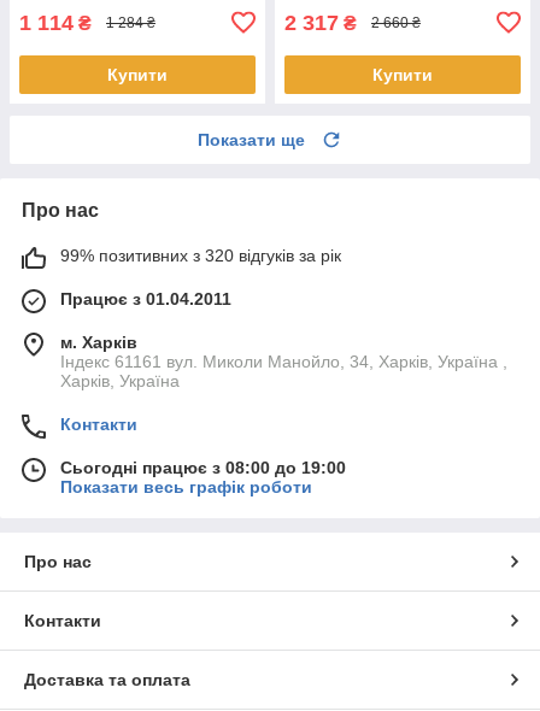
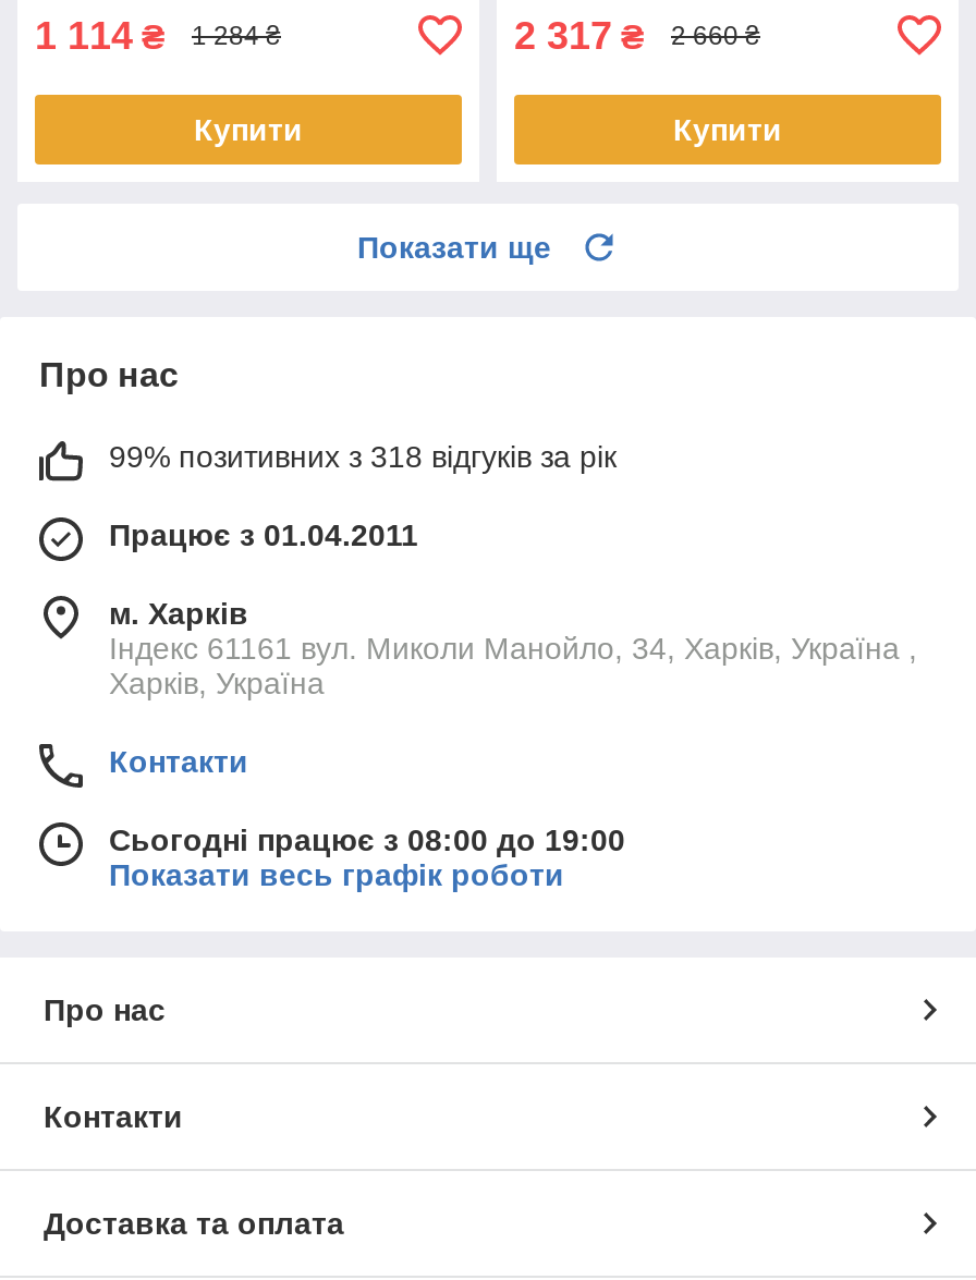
- 99% позитивних з 320 відгуків за рік
+ 99% позитивних з 318 відгуків за рік
